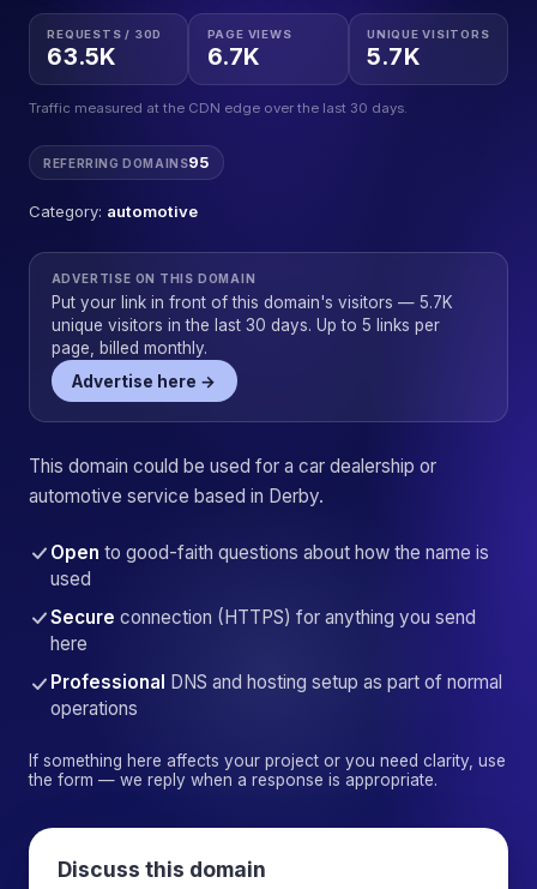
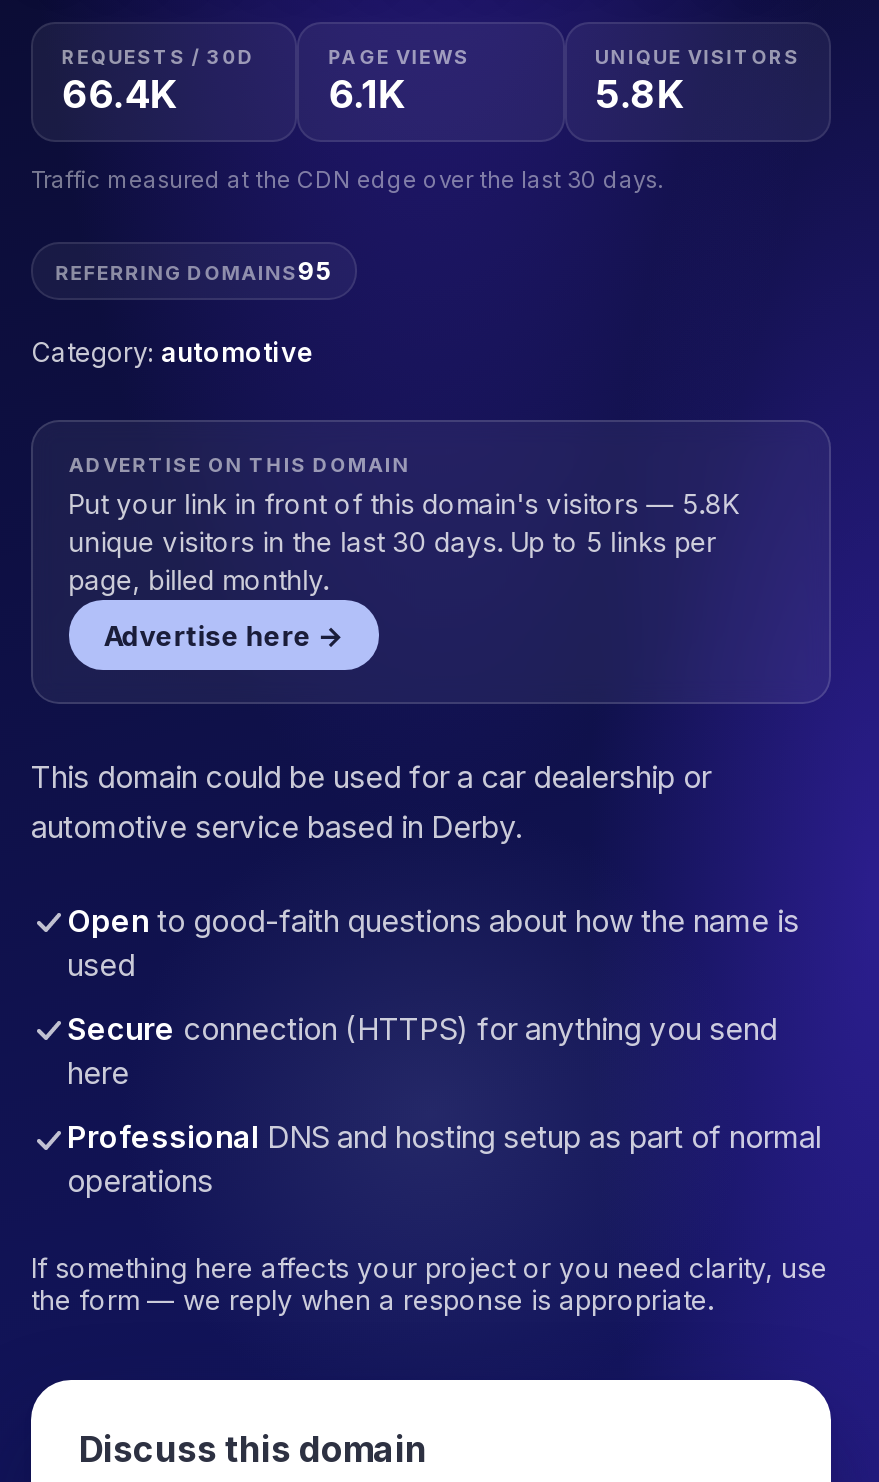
- 63.5K
+ 66.4K

- 6.7K
+ 6.1K

- 5.7K
+ 5.8K

- Put your link in front of this domain's visitors — 5.7K
+ Put your link in front of this domain's visitors — 5.8K
